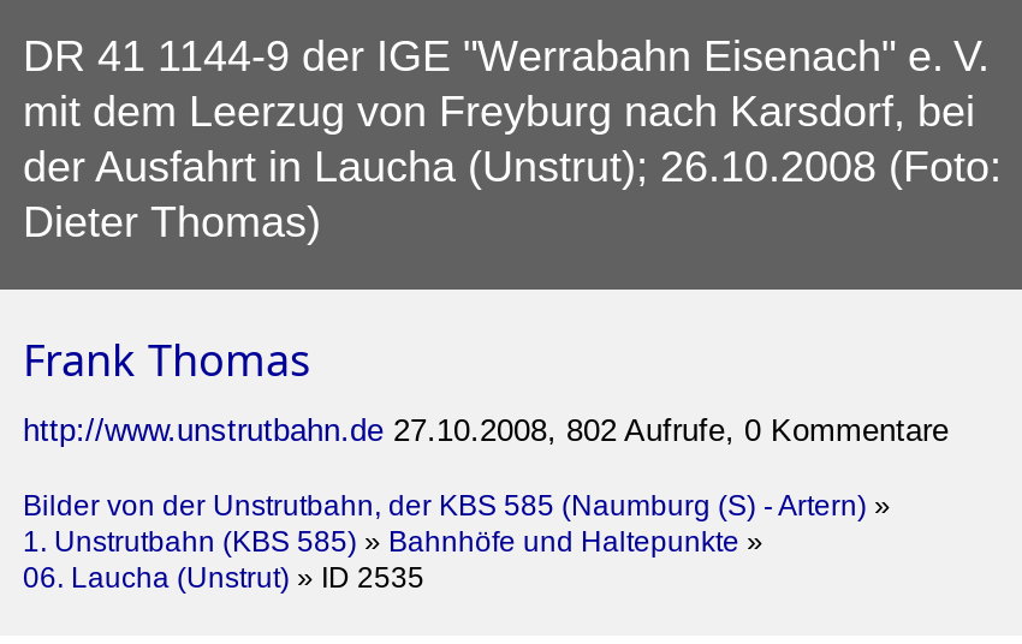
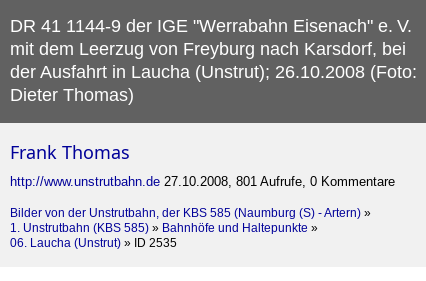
- http://www.unstrutbahn.de 27.10.2008, 802 Aufrufe, 0 Kommentare
+ http://www.unstrutbahn.de 27.10.2008, 801 Aufrufe, 0 Kommentare
